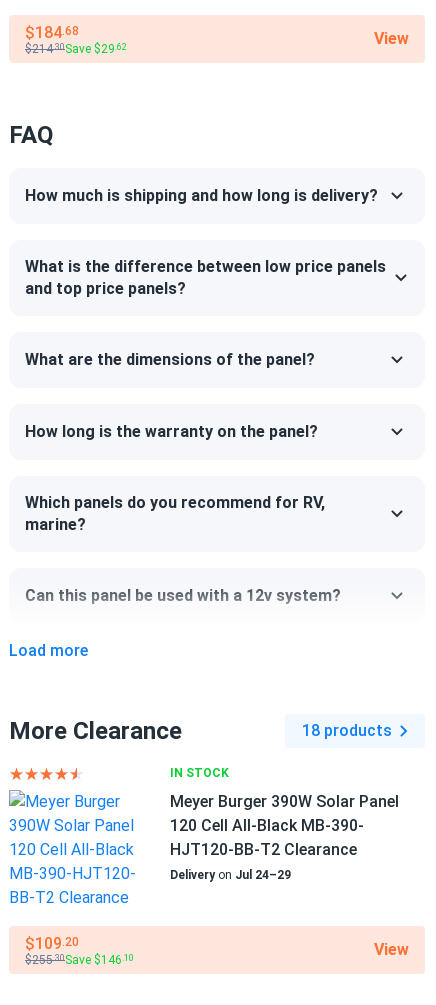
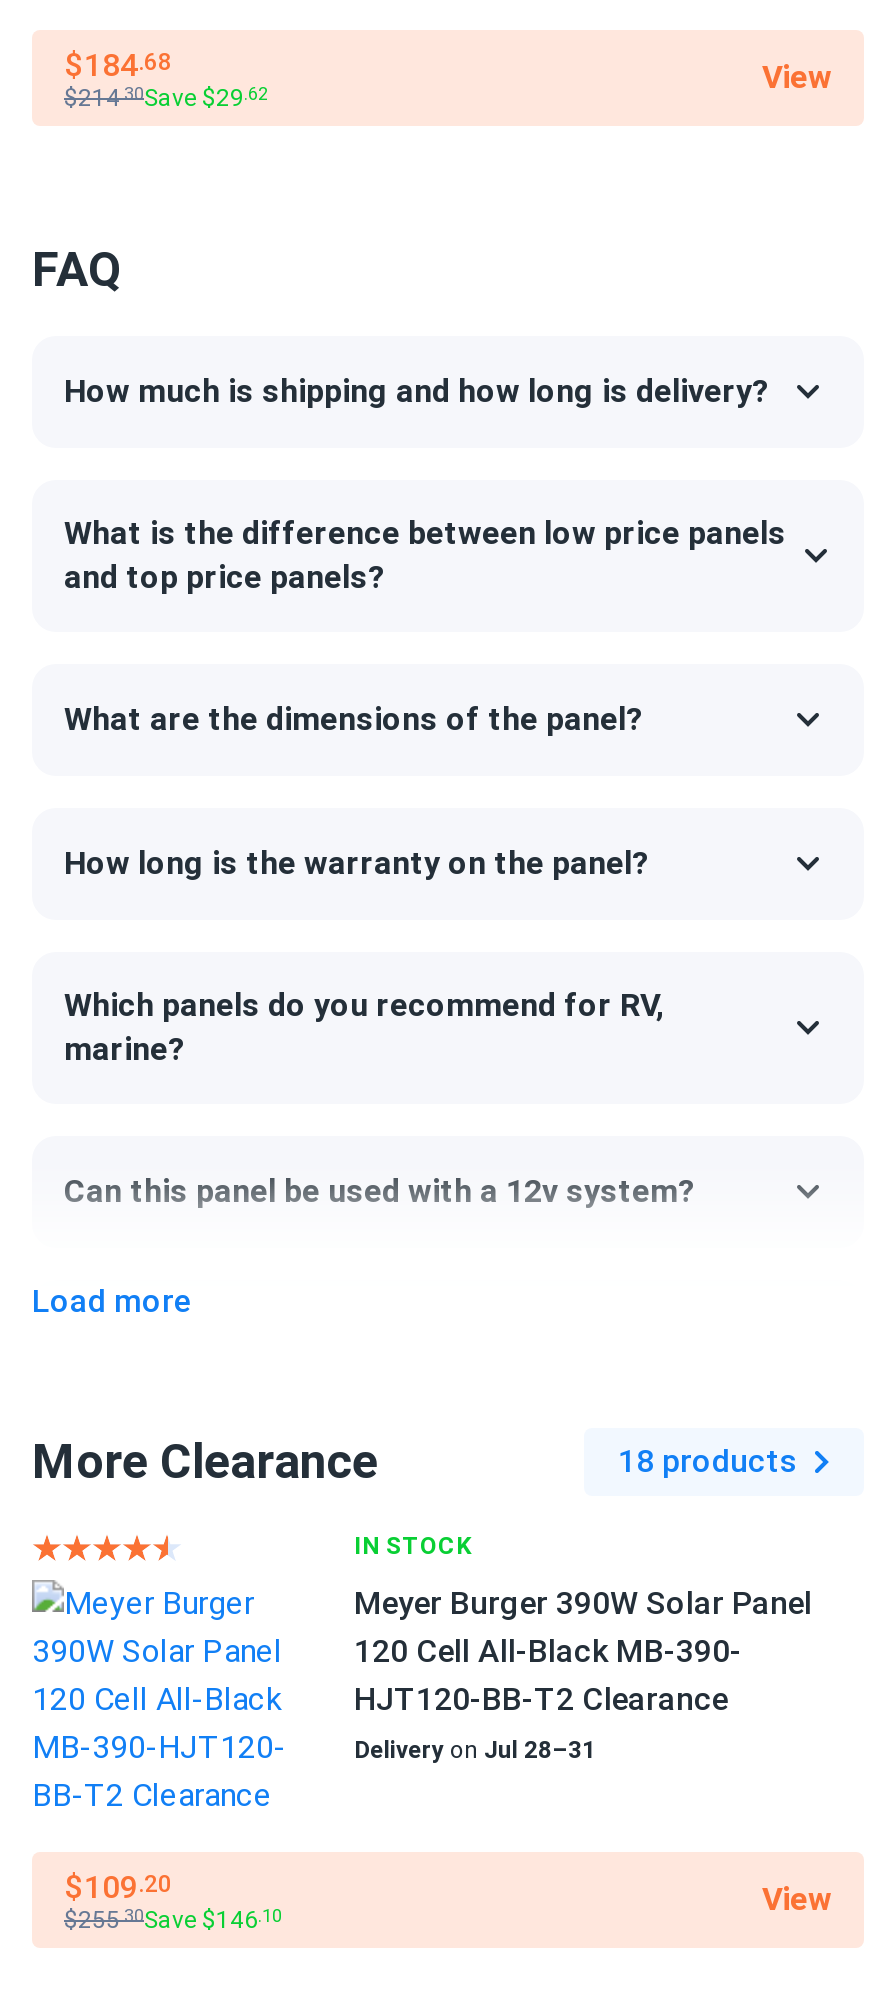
- Delivery on Jul 24–29
+ Delivery on Jul 28–31
